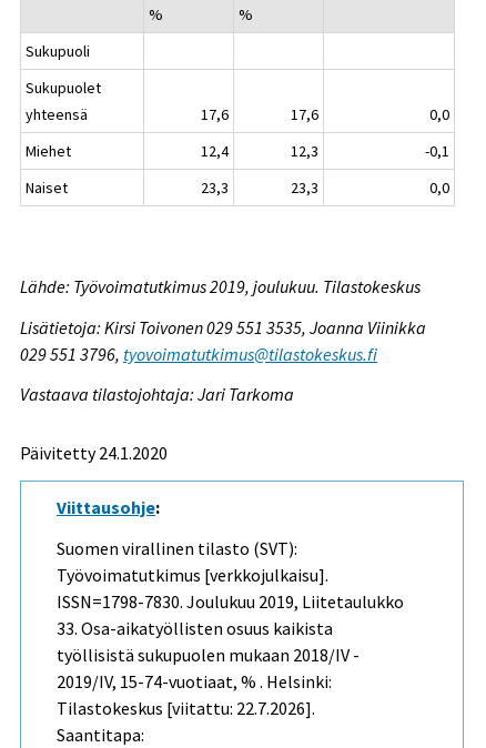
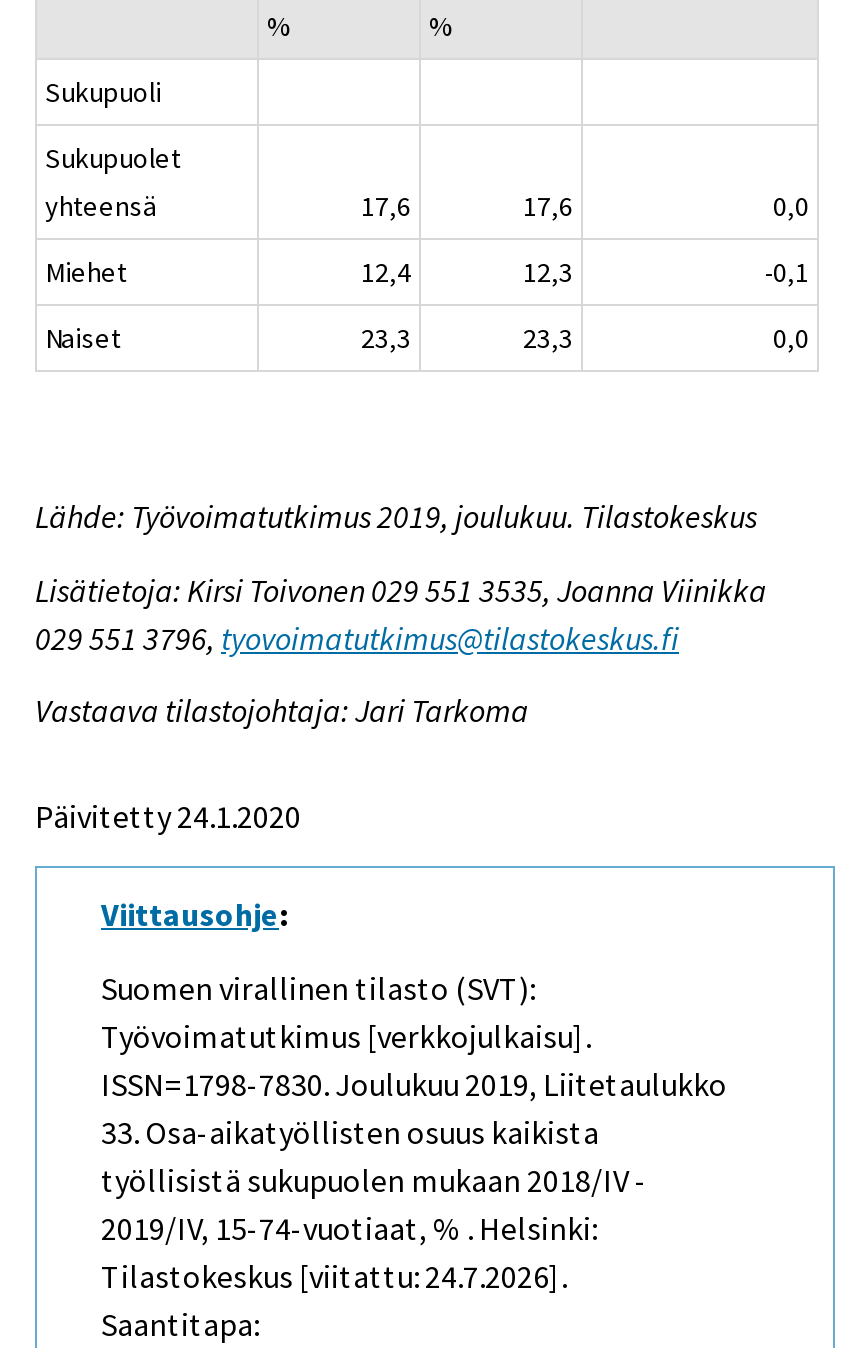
- Tilastokeskus [viitattu: 22.7.2026].
+ Tilastokeskus [viitattu: 24.7.2026].
